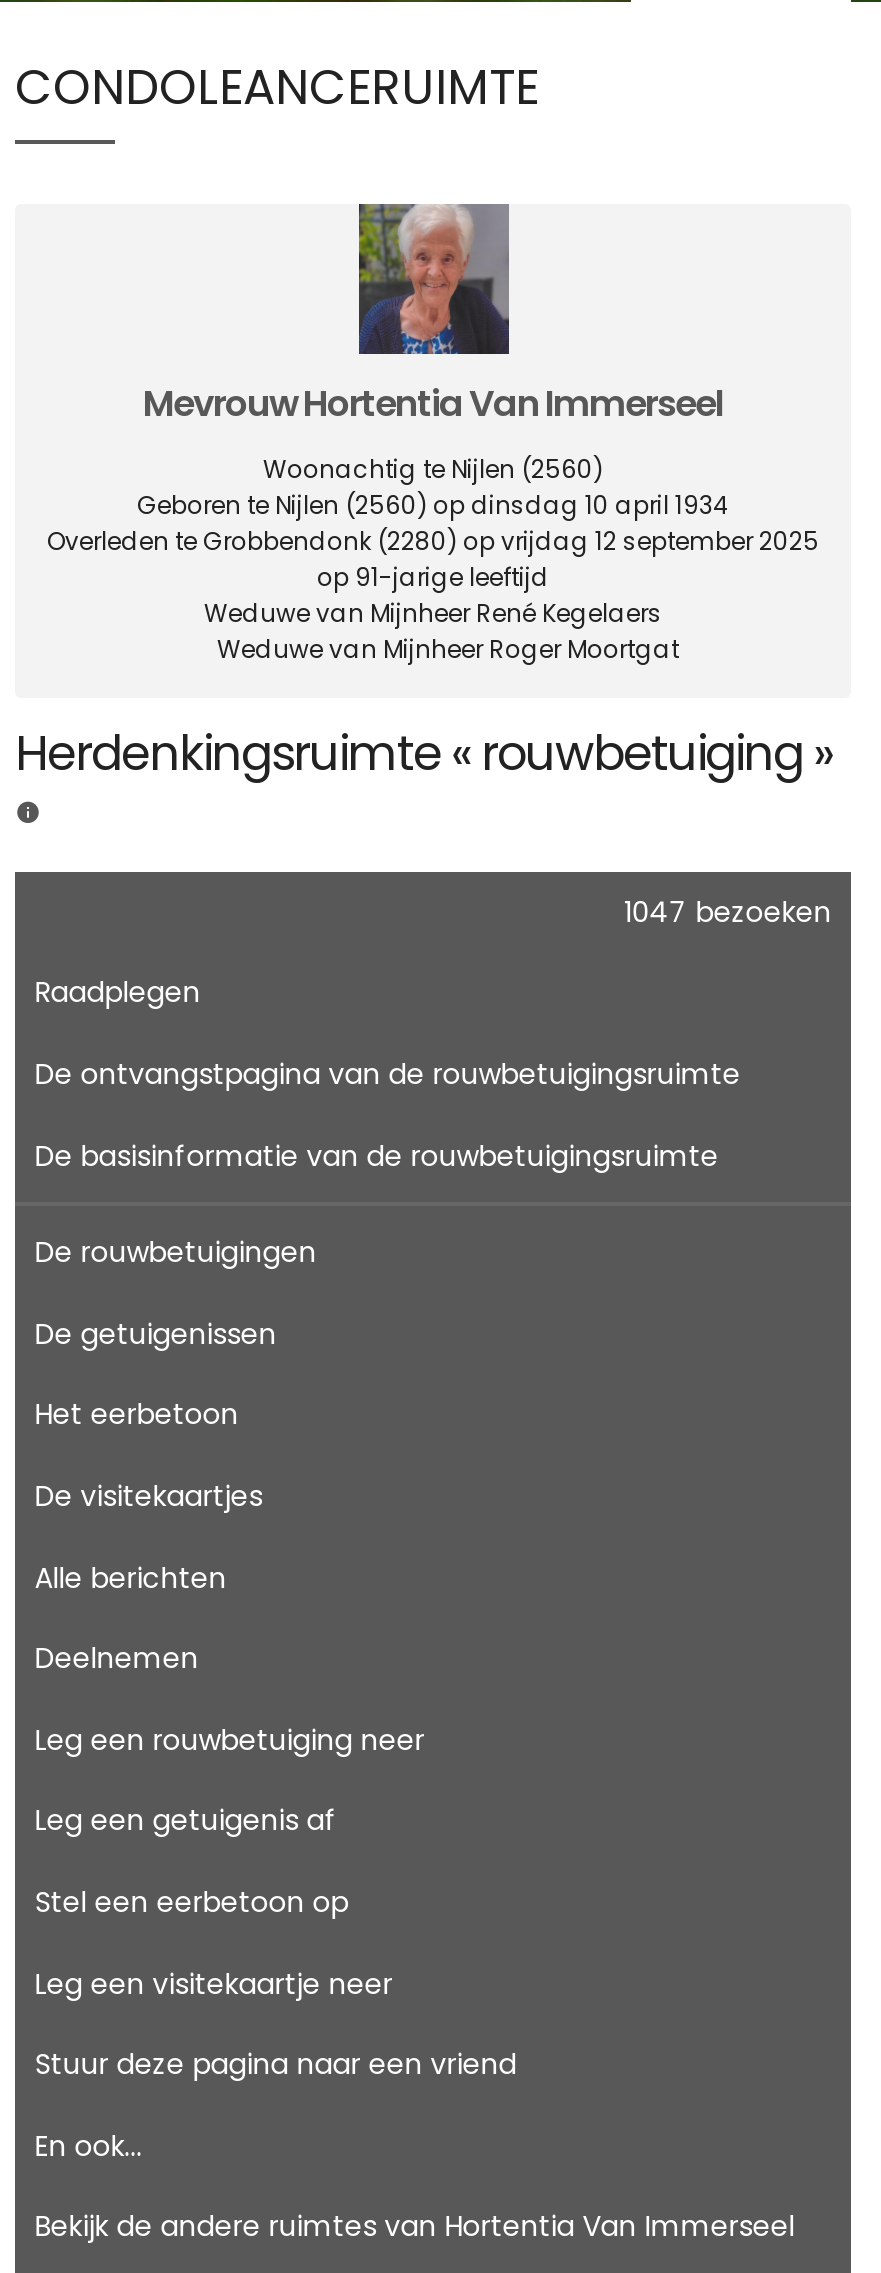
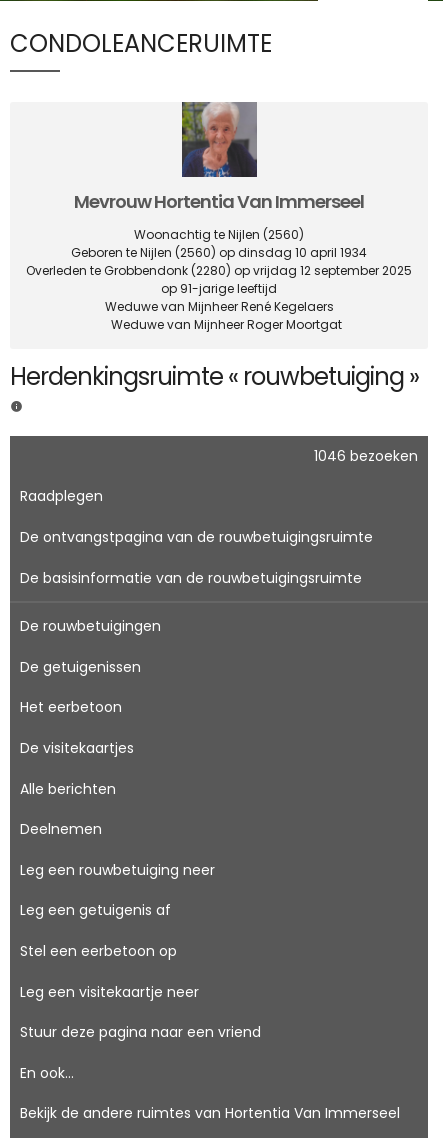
- 1047 bezoeken
+ 1046 bezoeken
